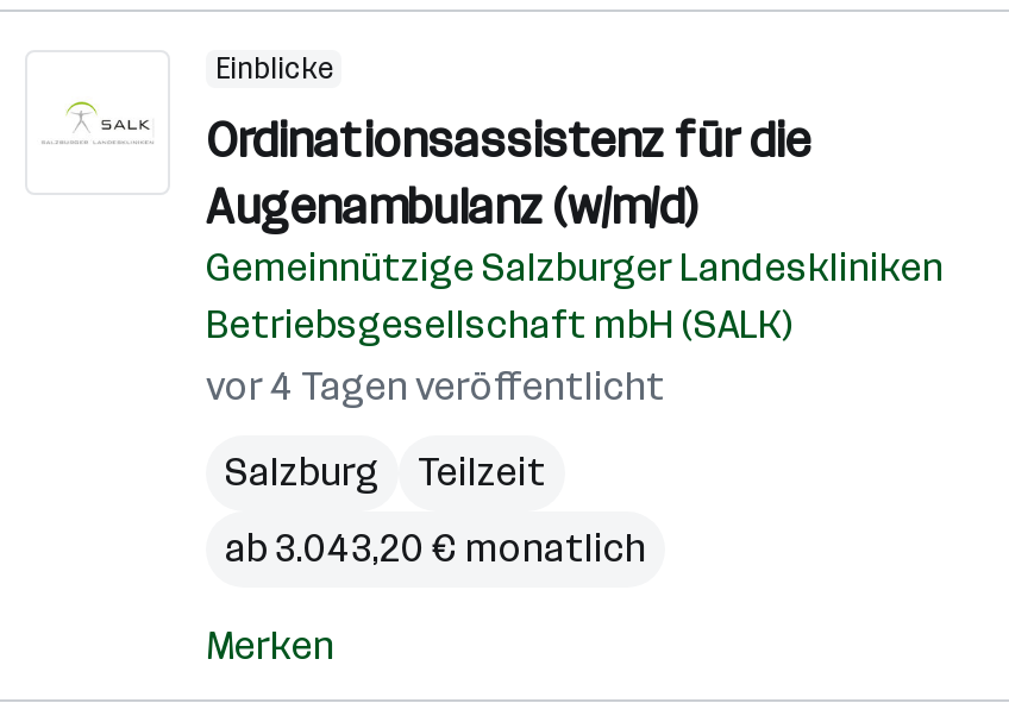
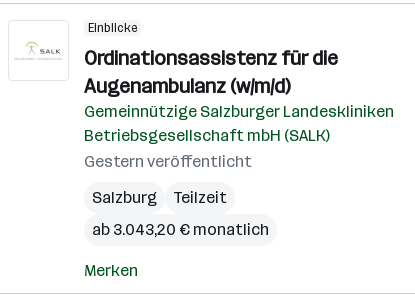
- vor 4 Tagen veröffentlicht
+ Gestern veröffentlicht
